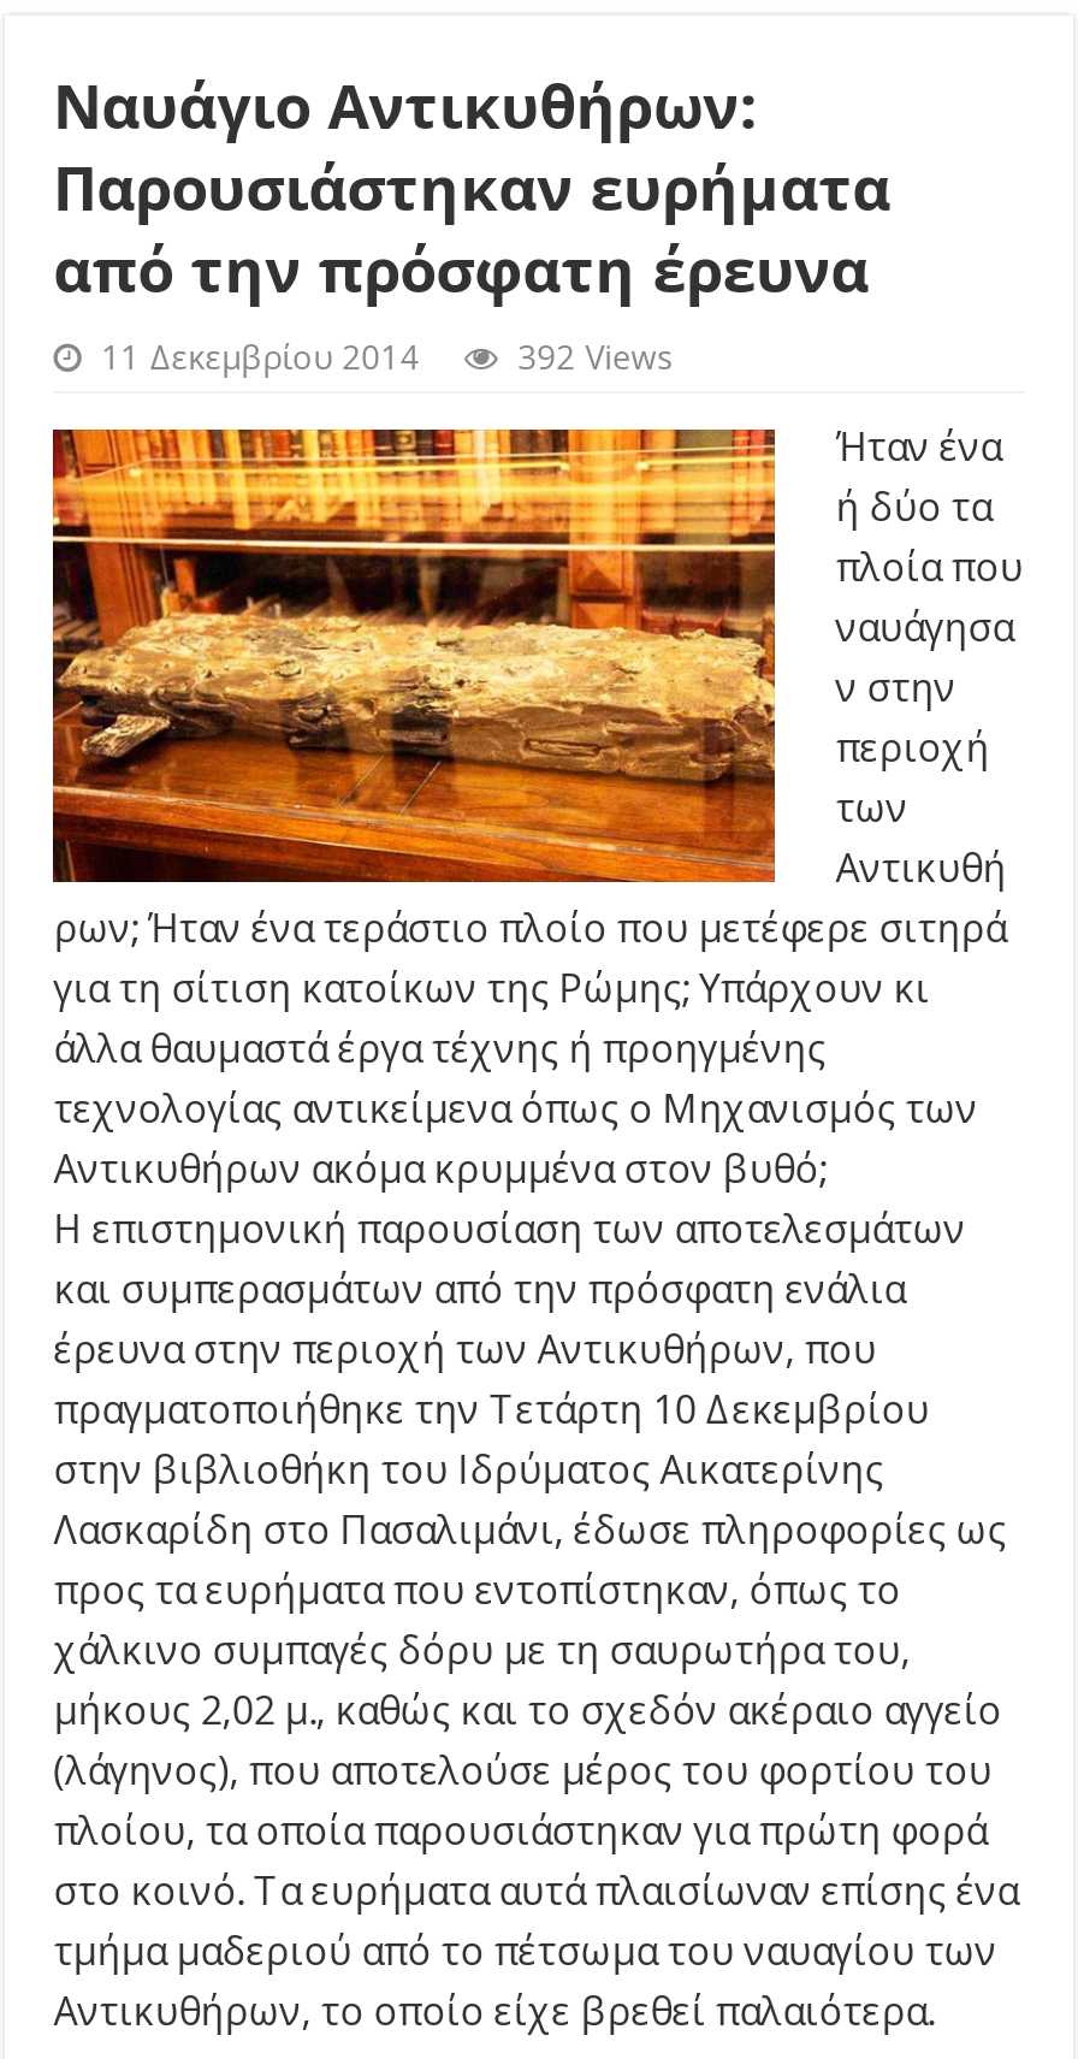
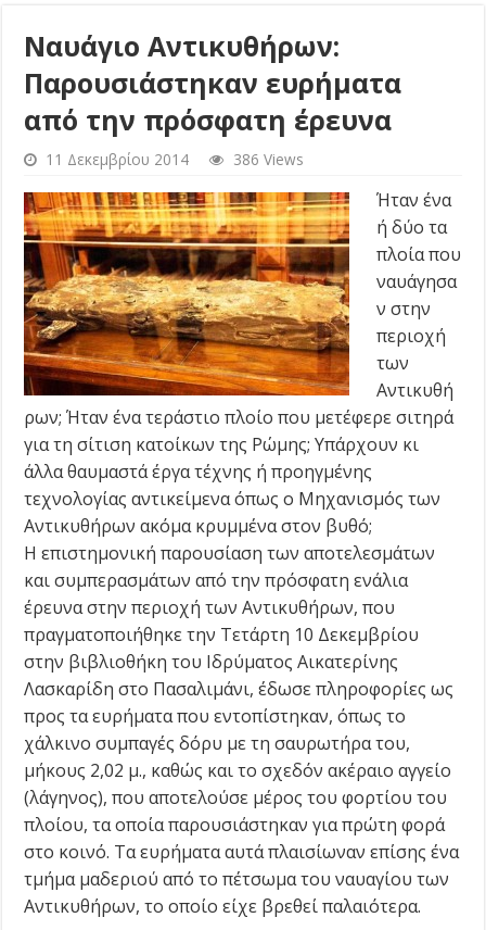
- 392 Views
+ 386 Views
